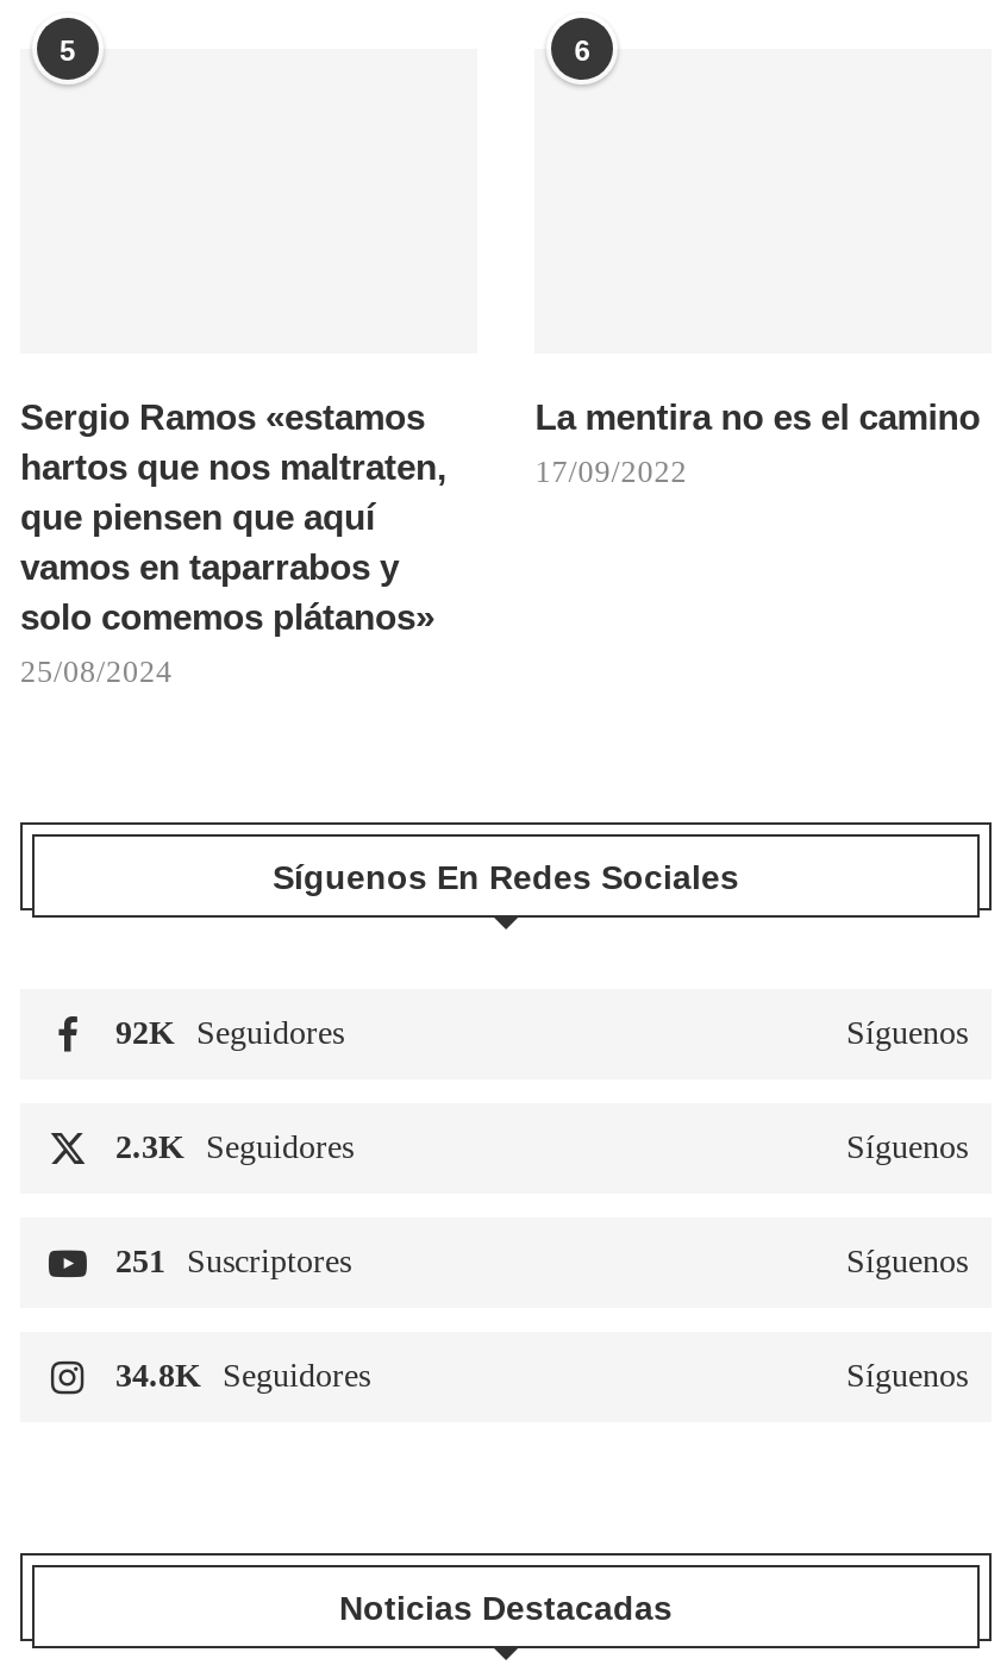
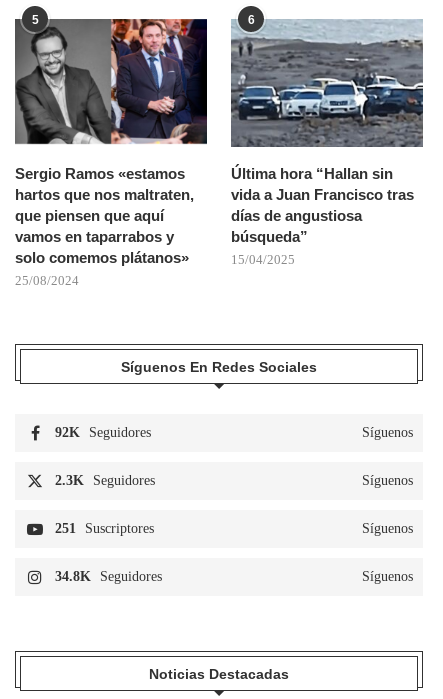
+ [image]

+ [image]

- La mentira no es el camino
- 17/09/2022
+ Última hora “Hallan sin
+ vida a Juan Francisco tras
+ días de angustiosa
+ búsqueda”
+ 15/04/2025
